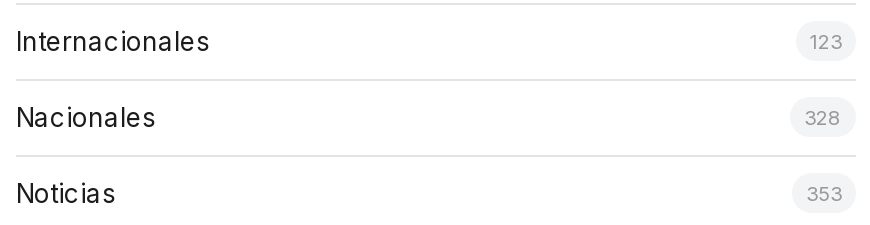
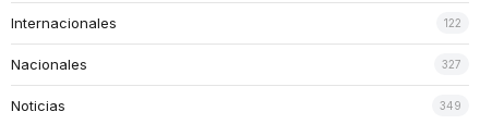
- 123
+ 122

- 328
+ 327

- 353
+ 349
